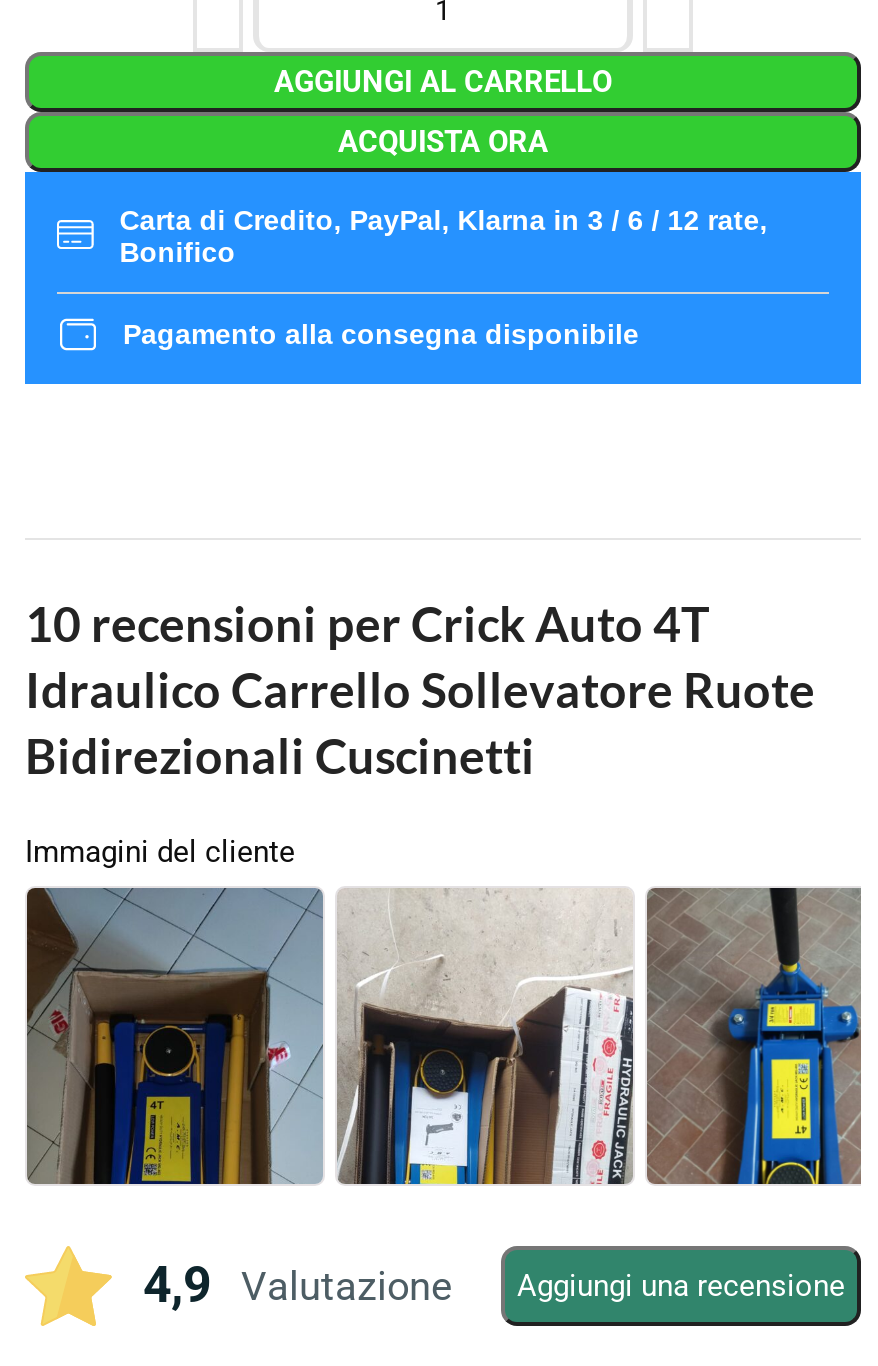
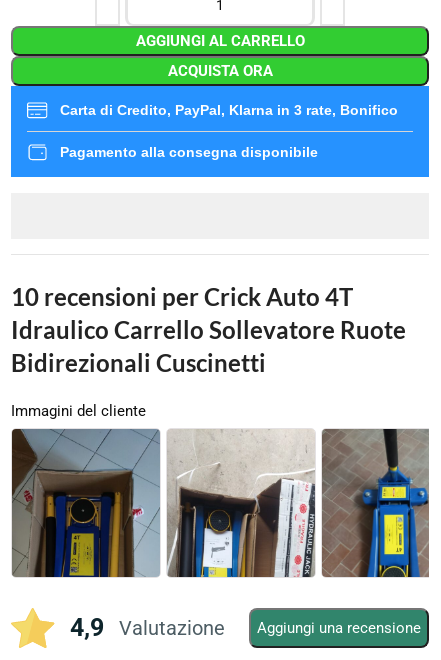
- Carta di Credito, PayPal, Klarna in 3 / 6 / 12 rate,
- Bonifico
+ Carta di Credito, PayPal, Klarna in 3 rate, Bonifico
